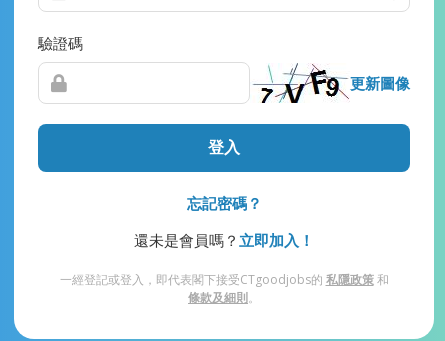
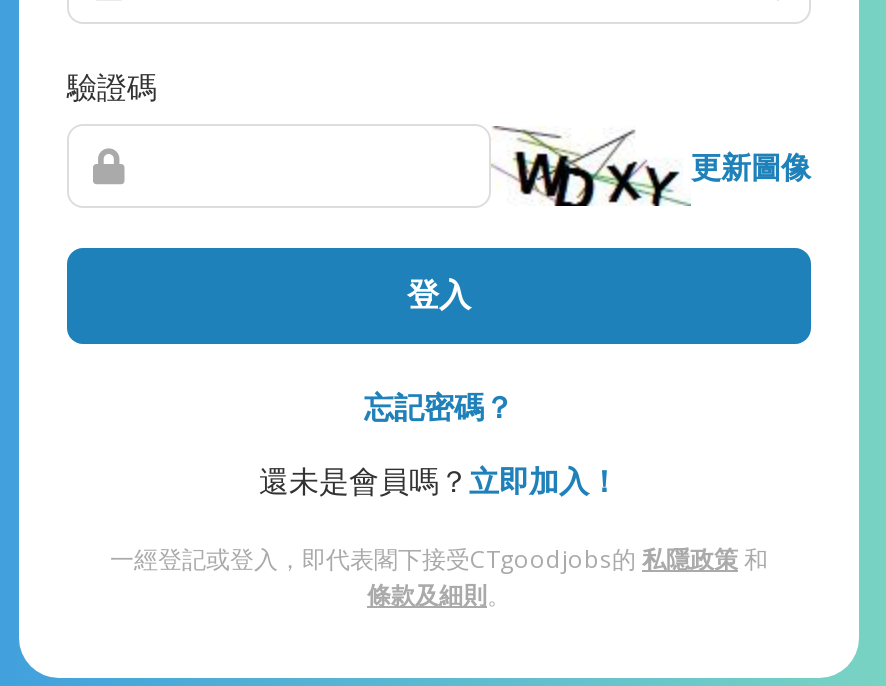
- [image]
+ [image]
